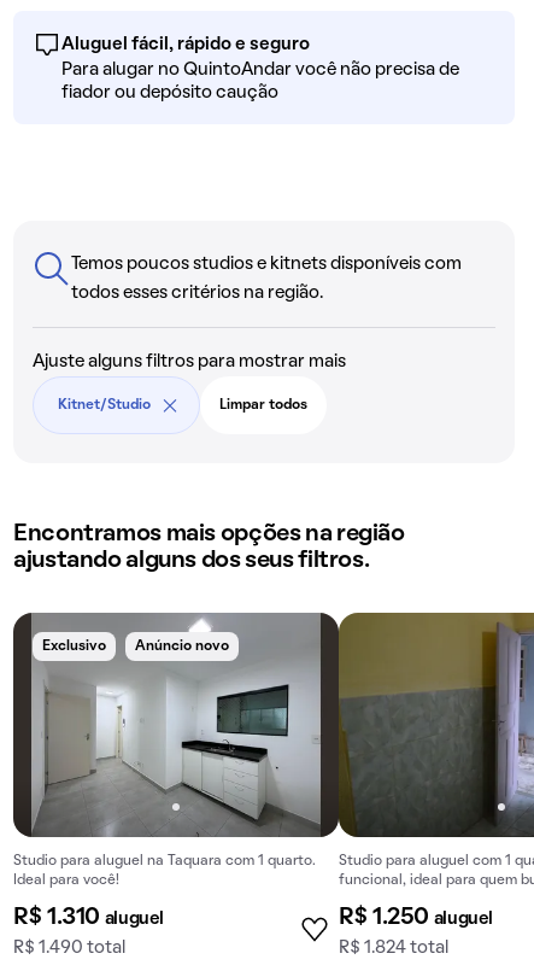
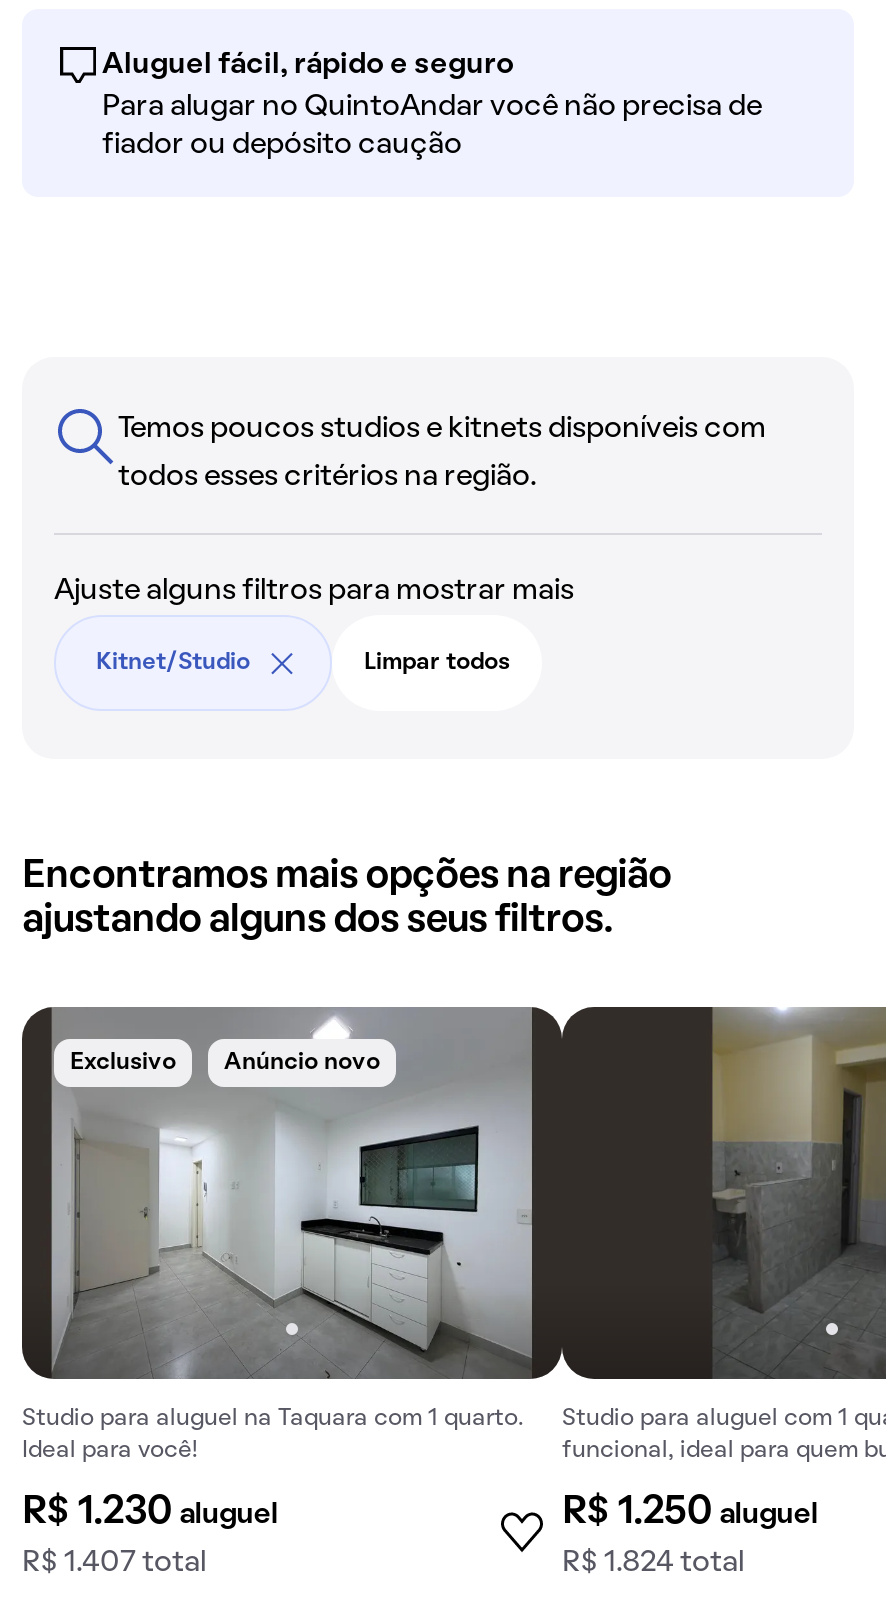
- [image]
+ [image]

- R$ 1.310 aluguel
+ R$ 1.230 aluguel

- R$ 1.490 total
+ R$ 1.407 total
